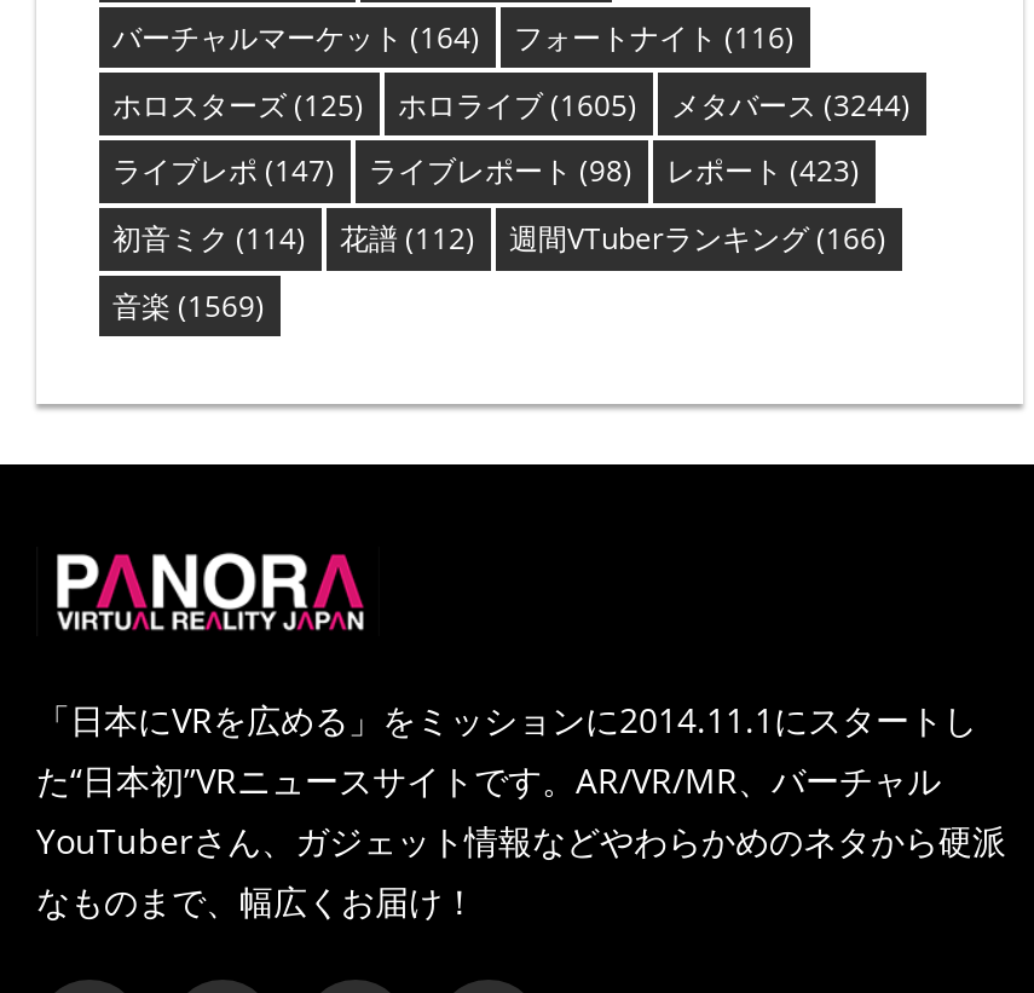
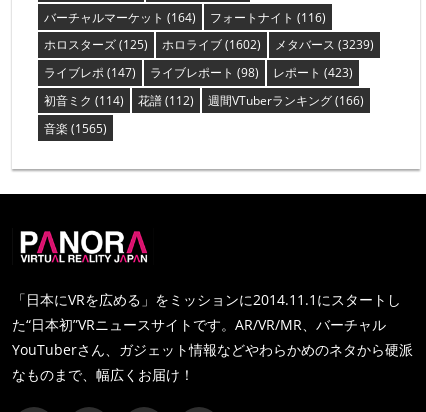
- ホロライブ(1605)
+ ホロライブ(1602)

- メタバース(3244)
+ メタバース(3239)

- 音楽(1569)
+ 音楽(1565)
